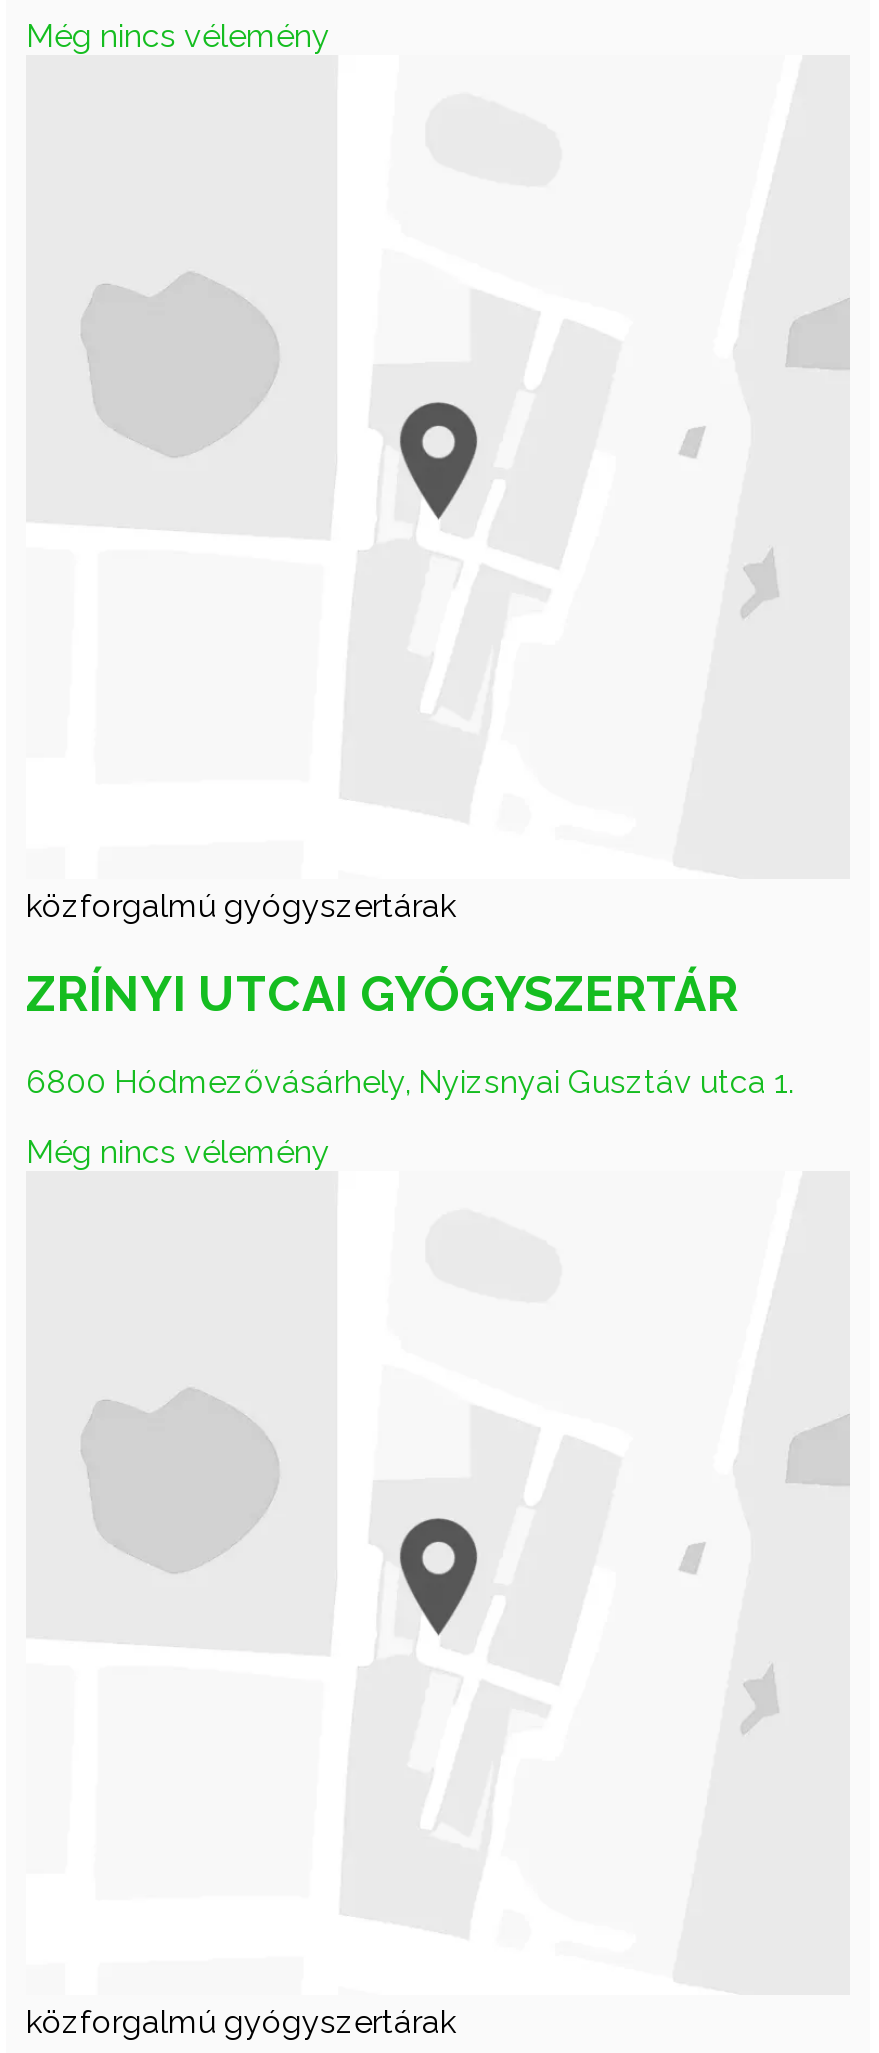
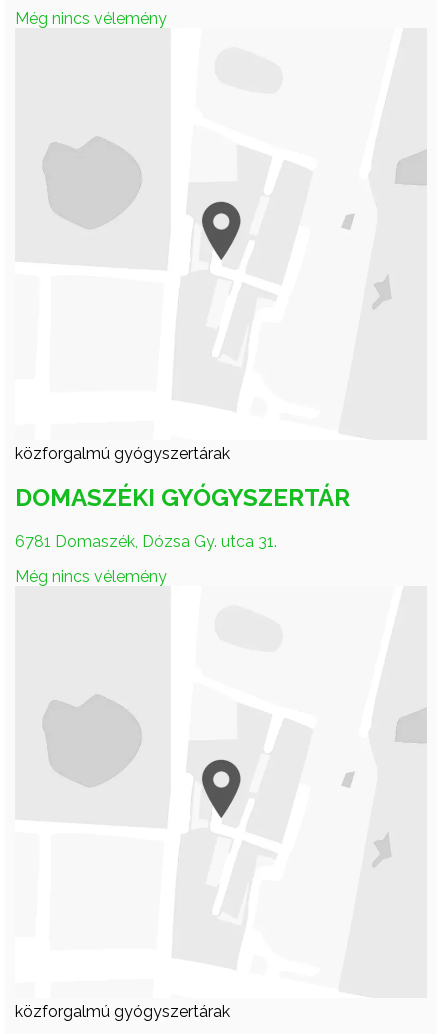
- ZRÍNYI UTCAI GYÓGYSZERTÁR
+ DOMASZÉKI GYÓGYSZERTÁR

- 6800 Hódmezővásárhely, Nyizsnyai Gusztáv utca 1.
+ 6781 Domaszék, Dózsa Gy. utca 31.
